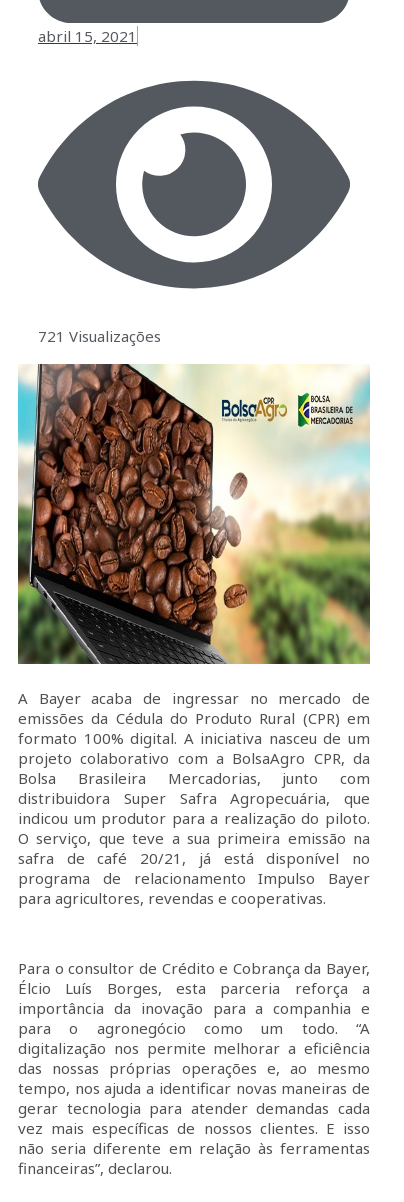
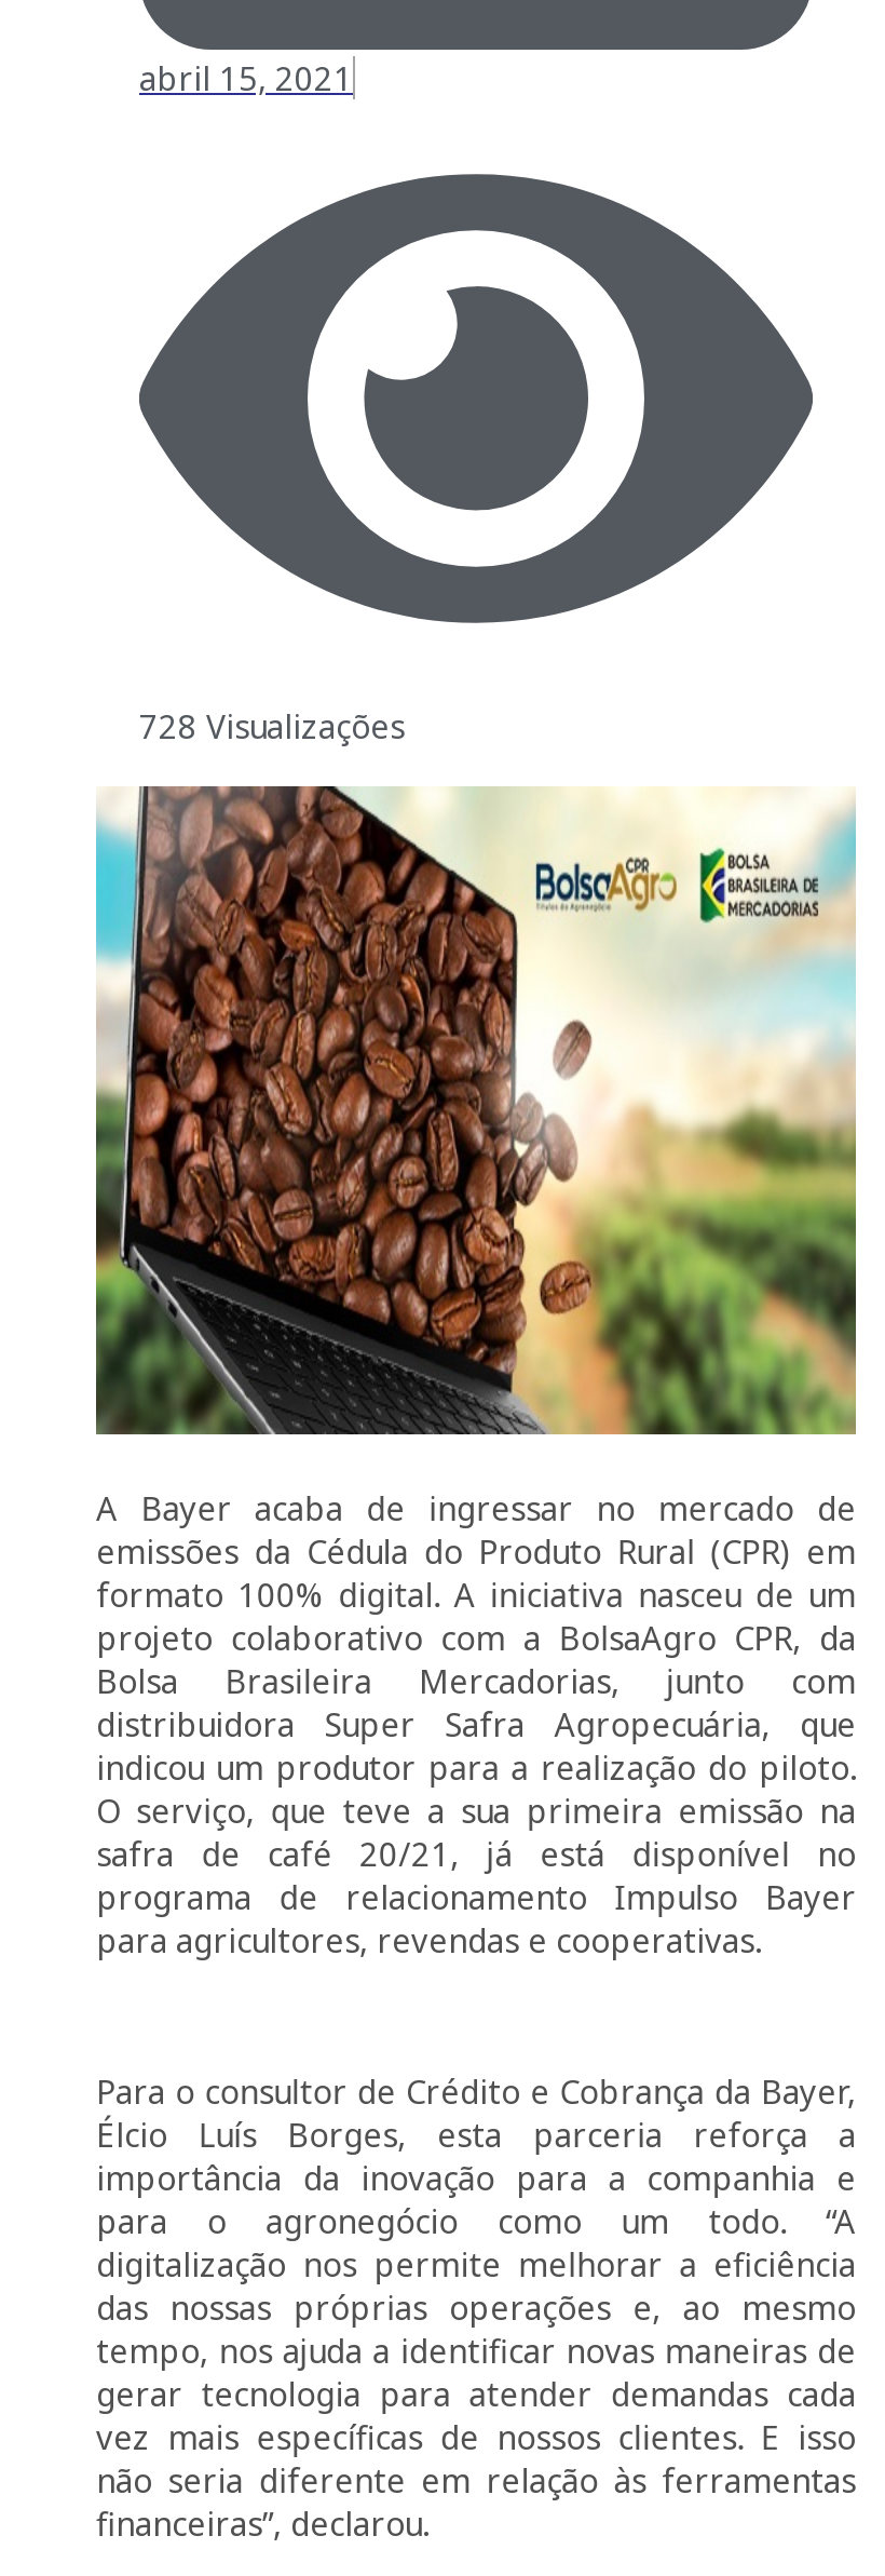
- 721 Visualizações
+ 728 Visualizações
